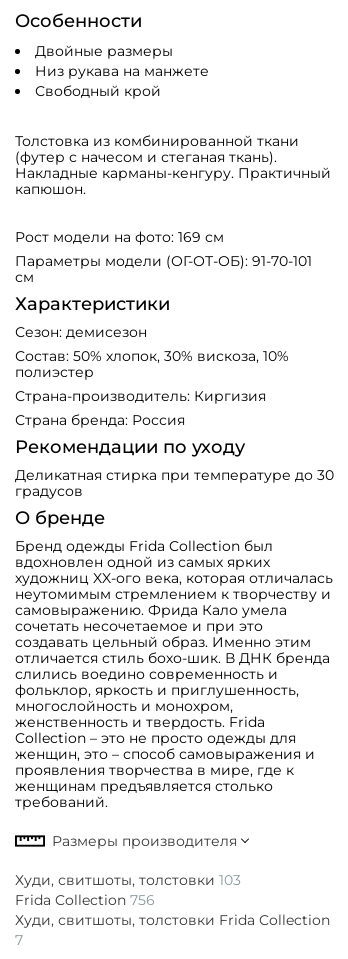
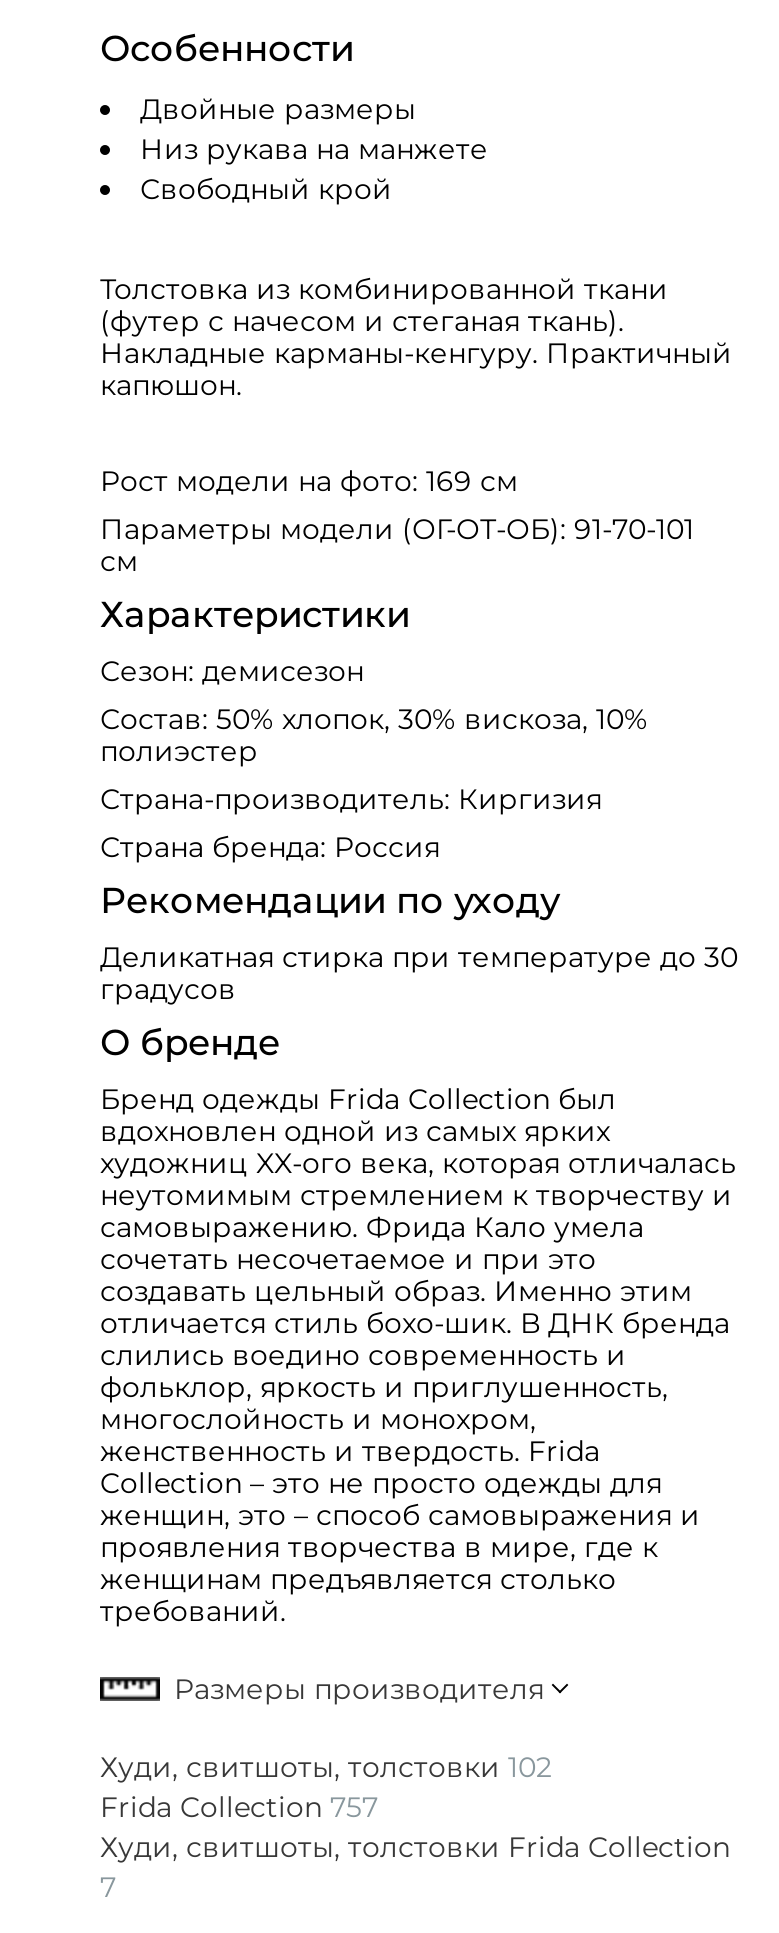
- Худи, свитшоты, толстовки 103
+ Худи, свитшоты, толстовки 102

- Frida Collection 756
+ Frida Collection 757
